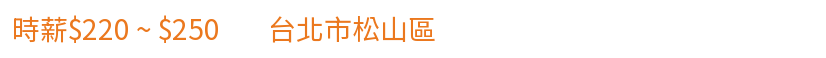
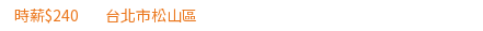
- 時薪$220 ~ $250 台北市松山區
+ 時薪$240 台北市松山區
